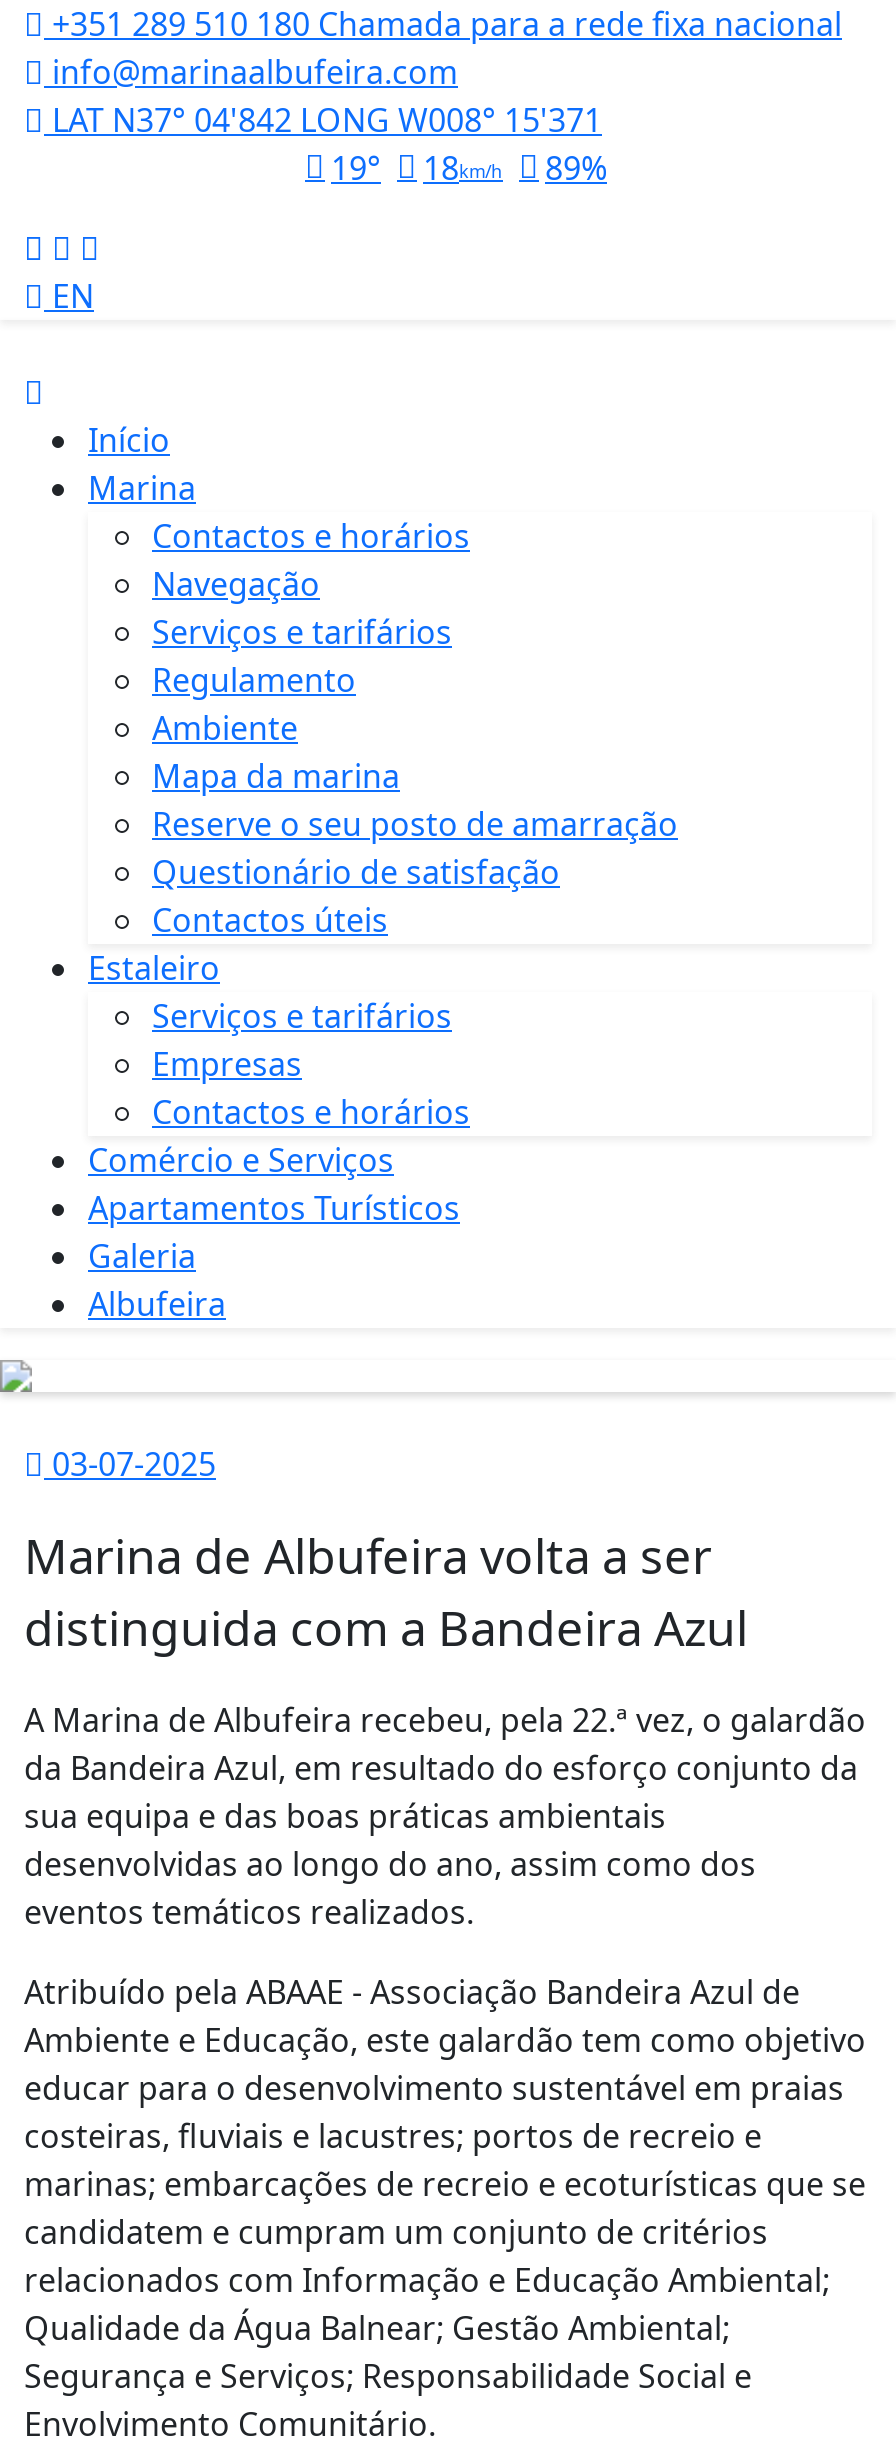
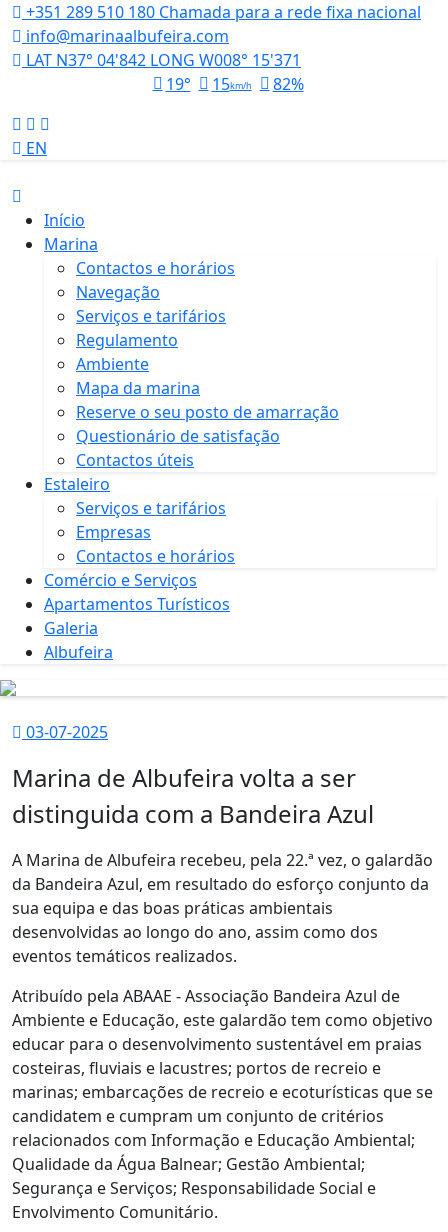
- 18km/h
+ 15km/h

- 89%
+ 82%
